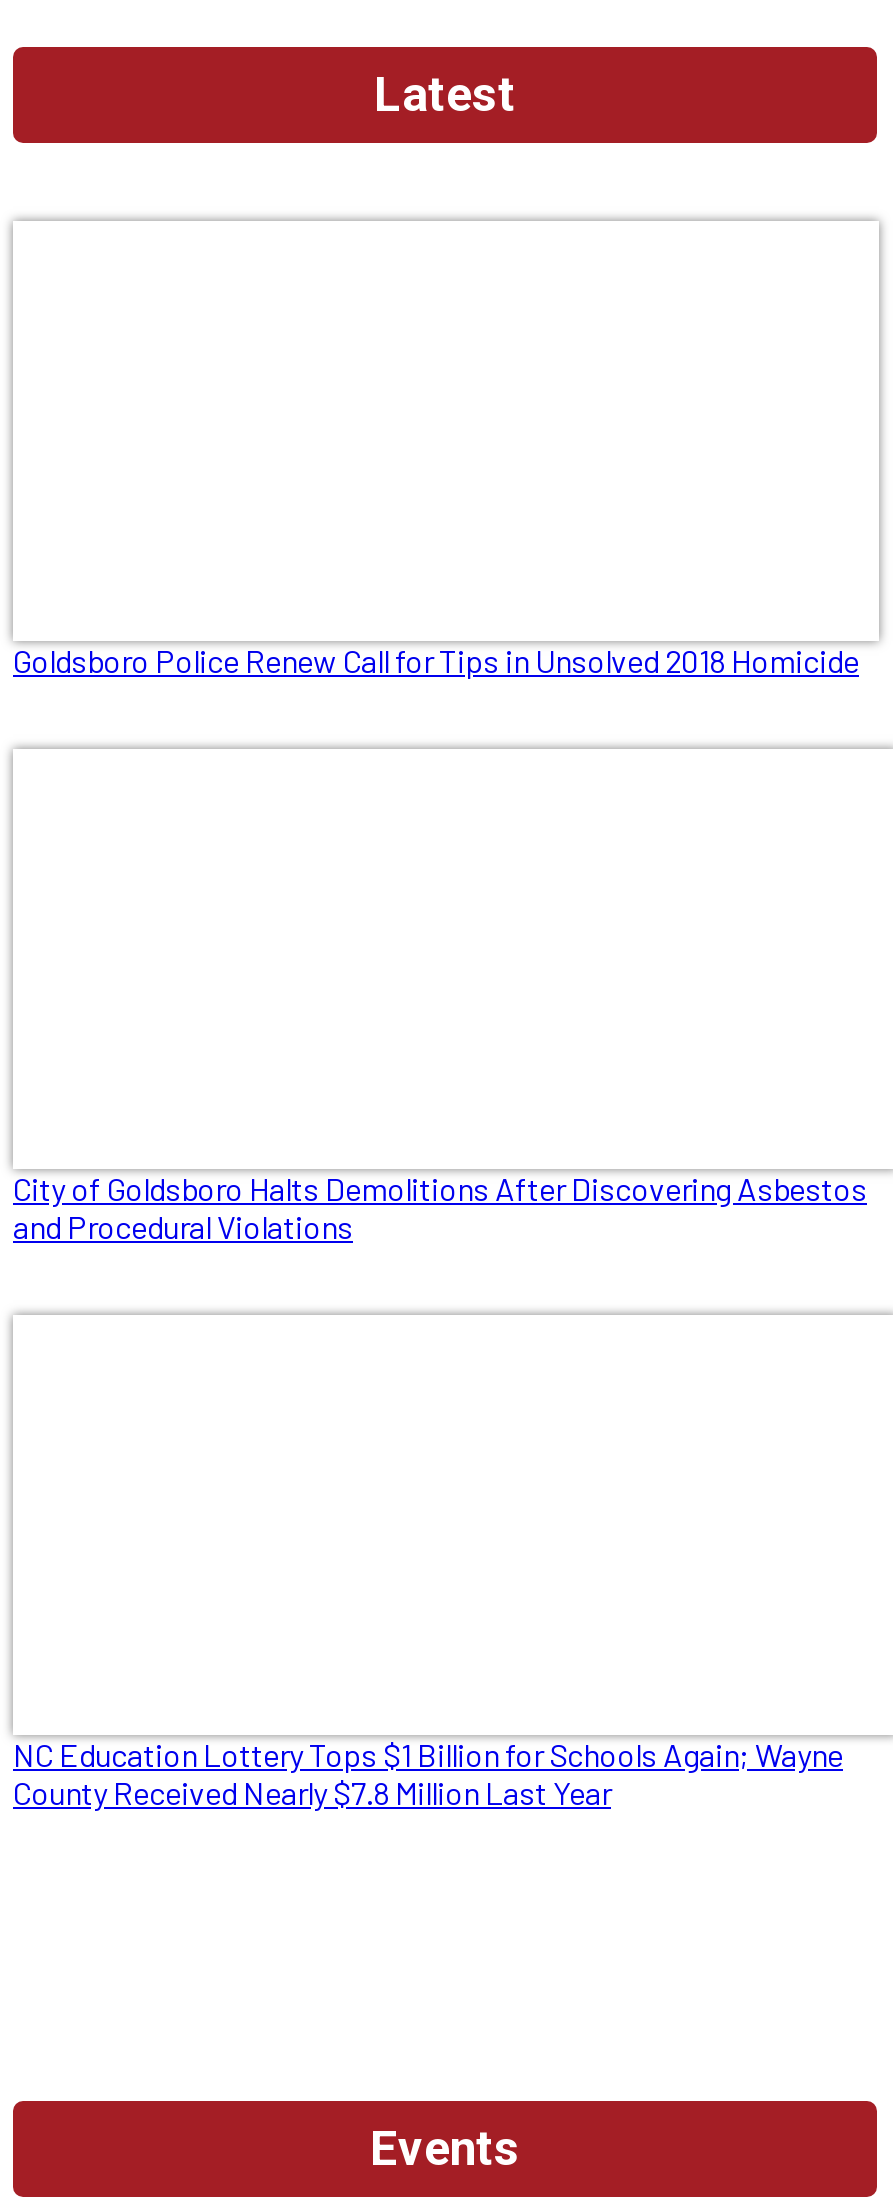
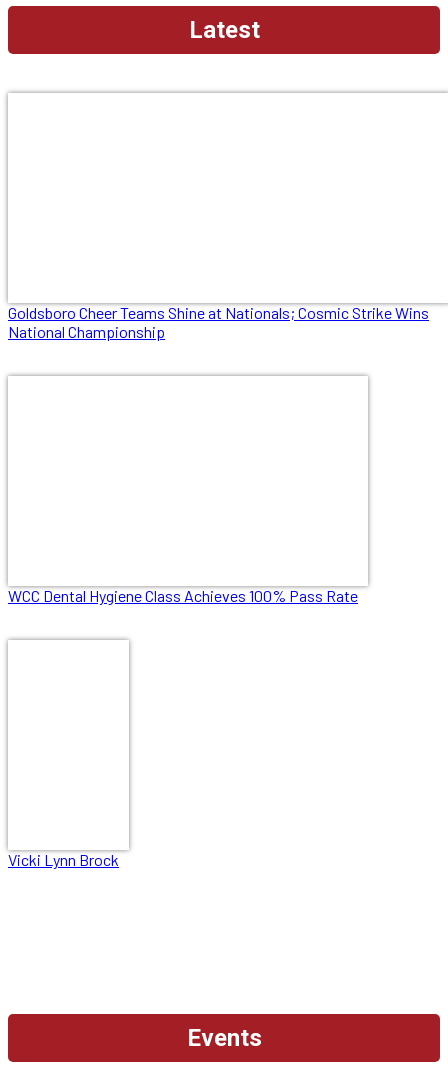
- Goldsboro Police Renew Call for Tips in Unsolved 2018 Homicide
+ Goldsboro Cheer Teams Shine at Nationals; Cosmic Strike Wins
+ National Championship

- City of Goldsboro Halts Demolitions After Discovering Asbestos
- and Procedural Violations
+ WCC Dental Hygiene Class Achieves 100% Pass Rate

- NC Education Lottery Tops $1 Billion for Schools Again; Wayne
- County Received Nearly $7.8 Million Last Year
+ Vicki Lynn Brock
